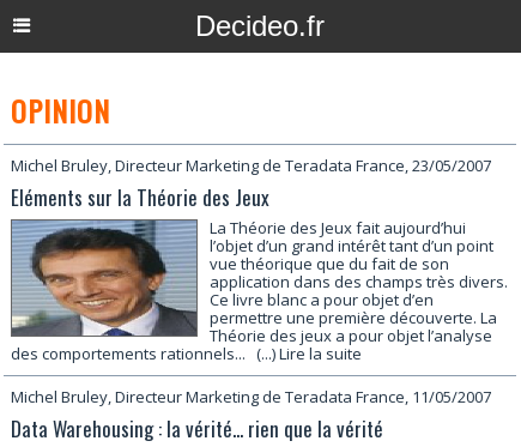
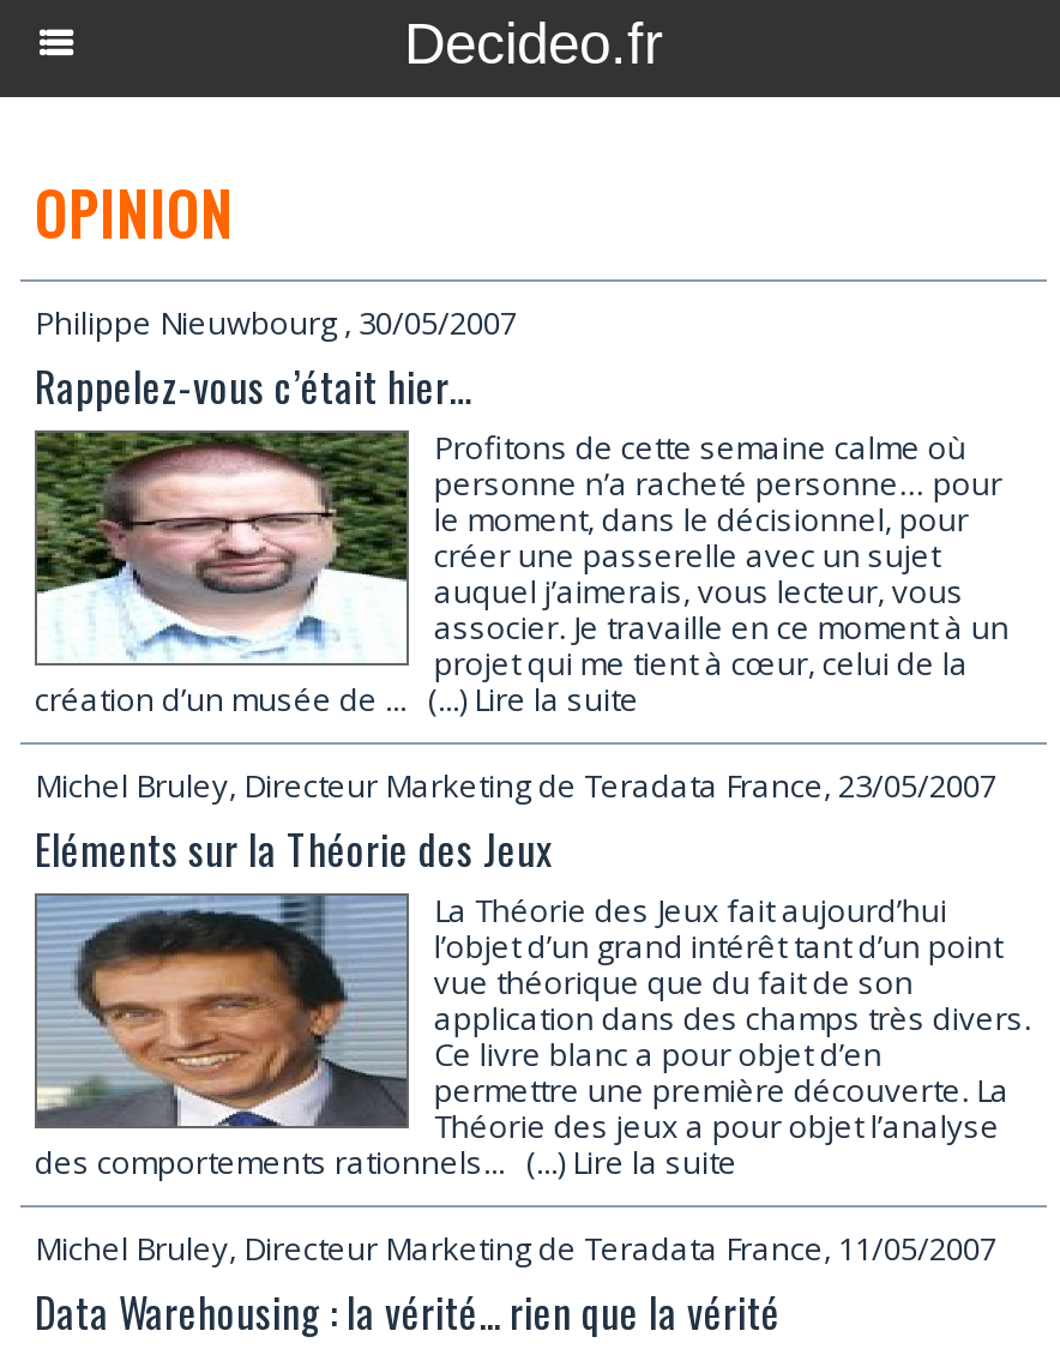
+ [image]
+ Philippe Nieuwbourg, 30/05/2007
+ Rappelez-vous c’était hier…
+ Profitons de cette semaine calme où
+ personne n’a racheté personne… pour
+ le moment, dans le décisionnel, pour
+ créer une passerelle avec un sujet
+ auquel j’aimerais, vous lecteur, vous
+ associer. Je travaille en ce moment à un
+ projet qui me tient à cœur, celui de la
+ création d’un musée de ... (...) Lire la suite
